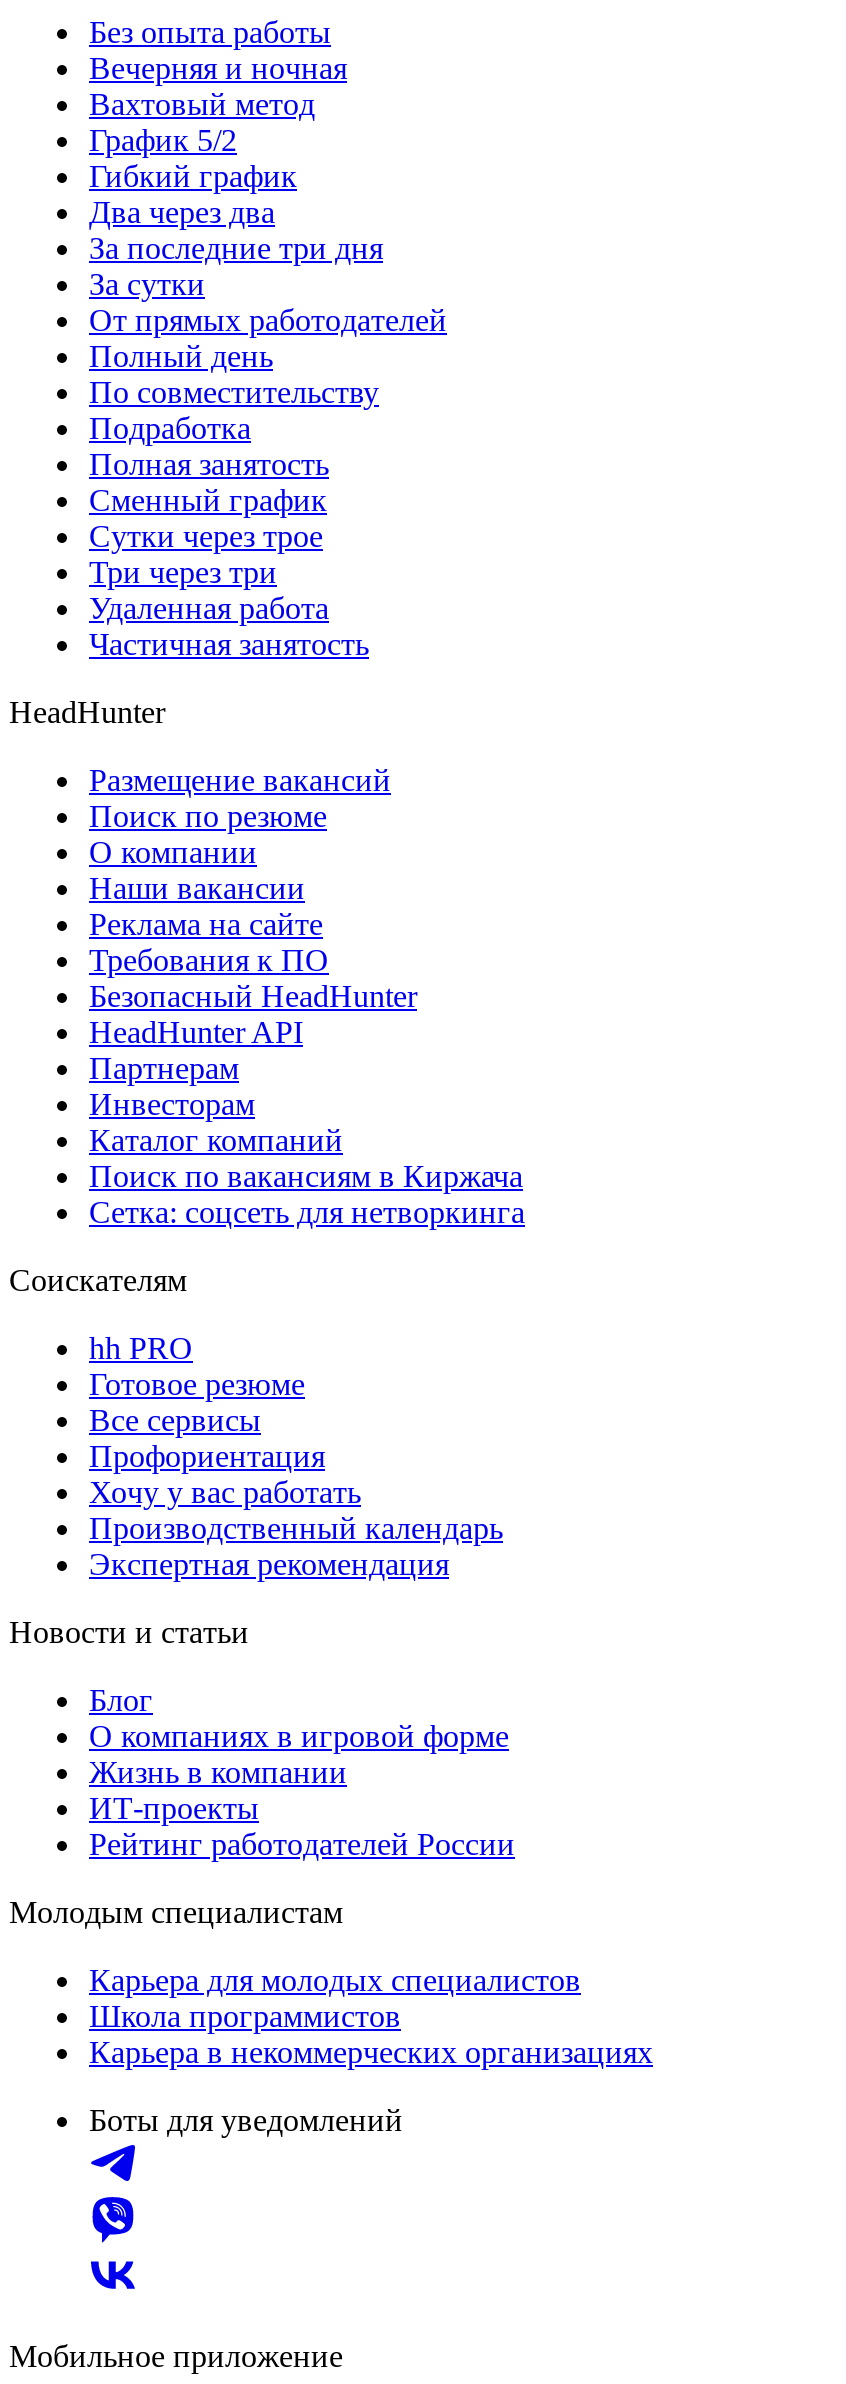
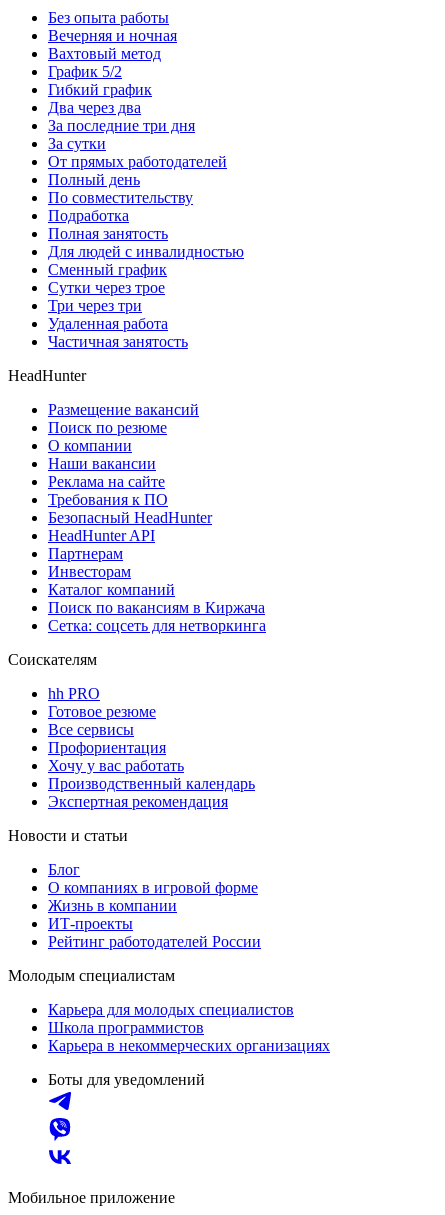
+ Для людей с инвалидностью
